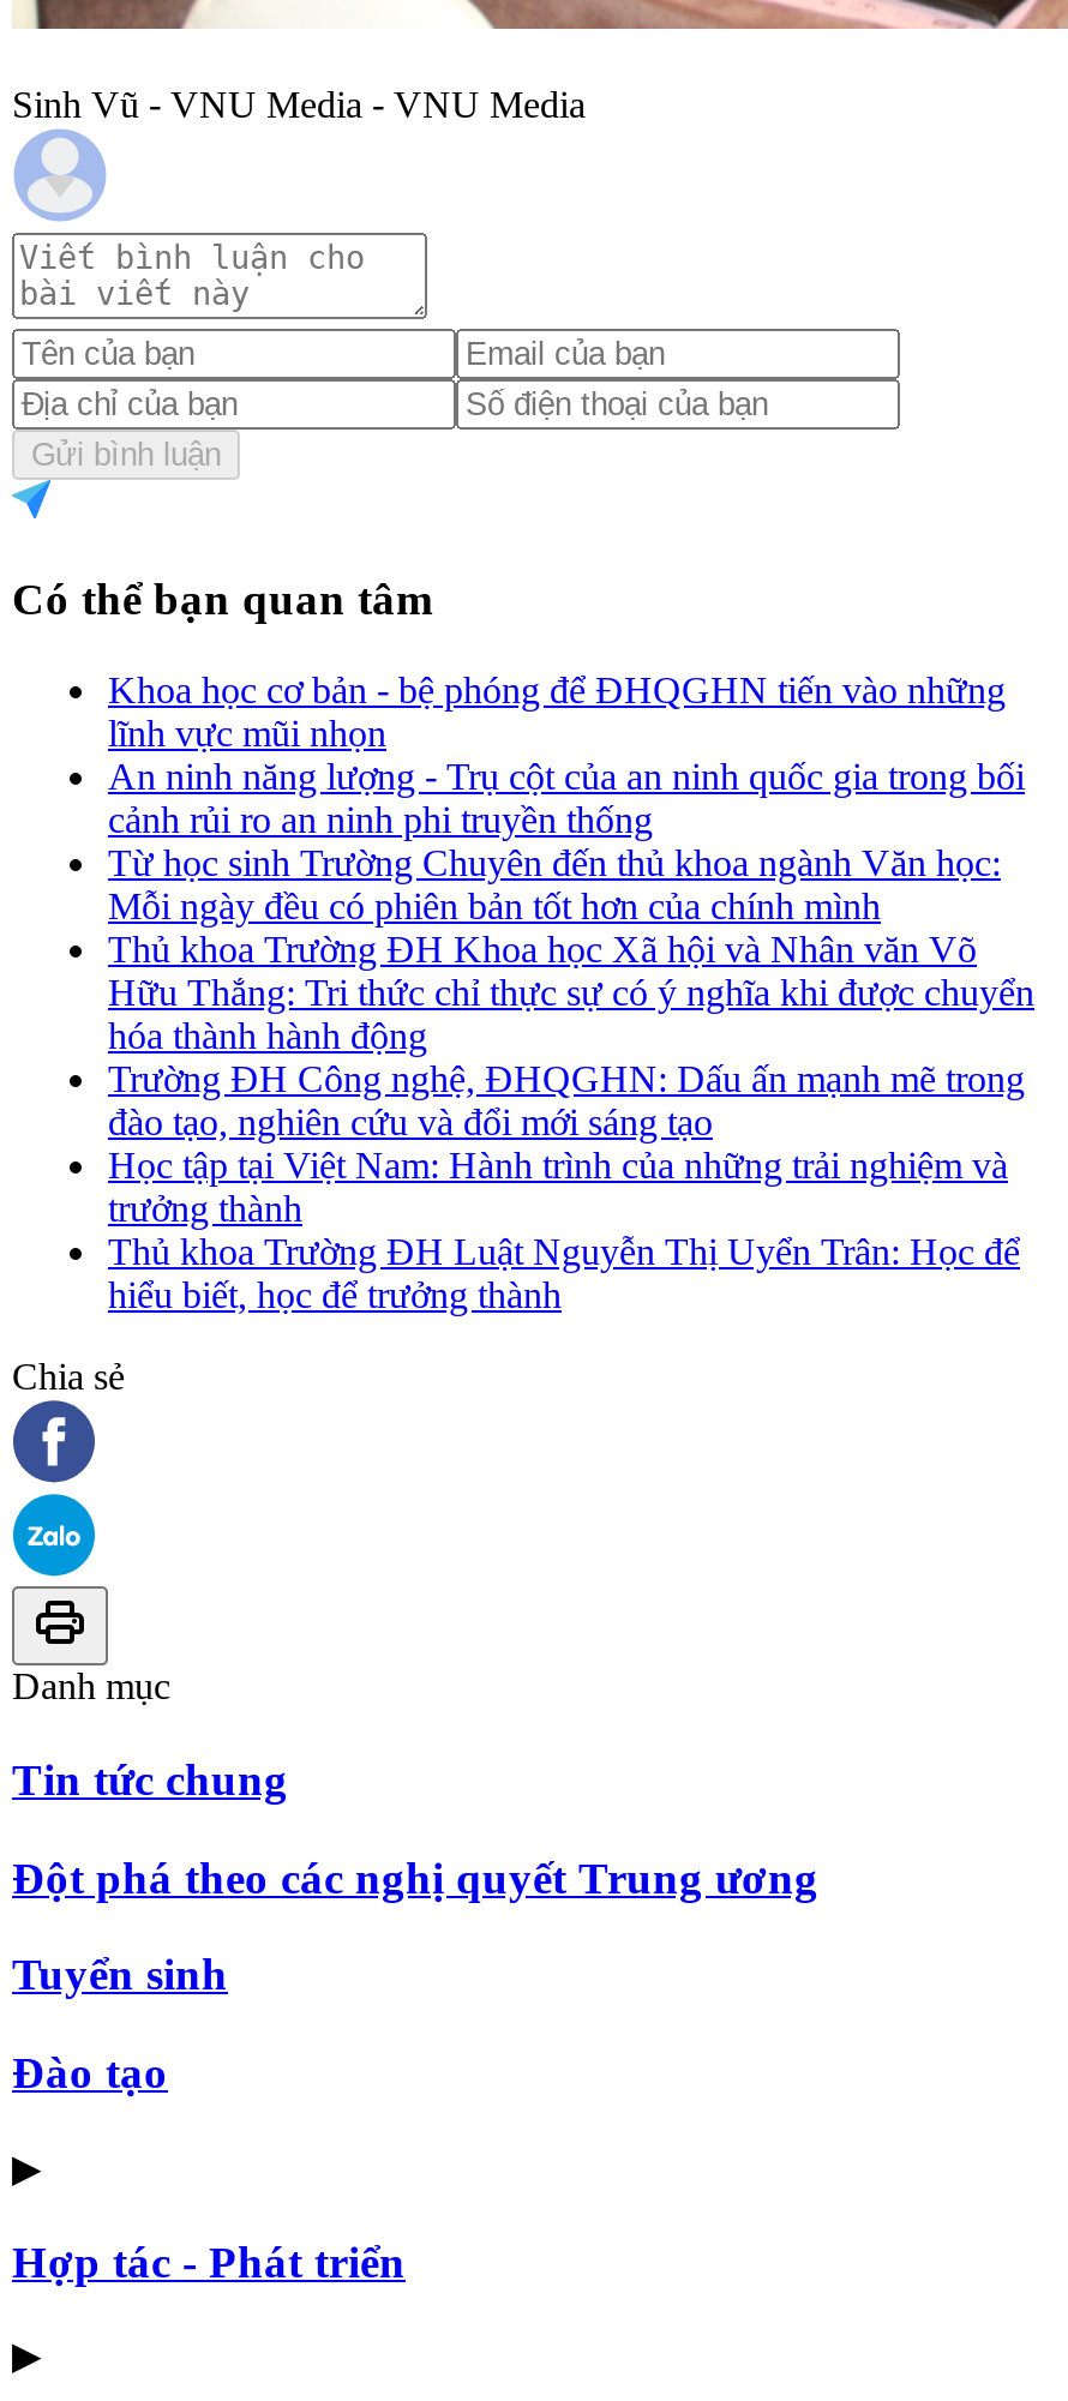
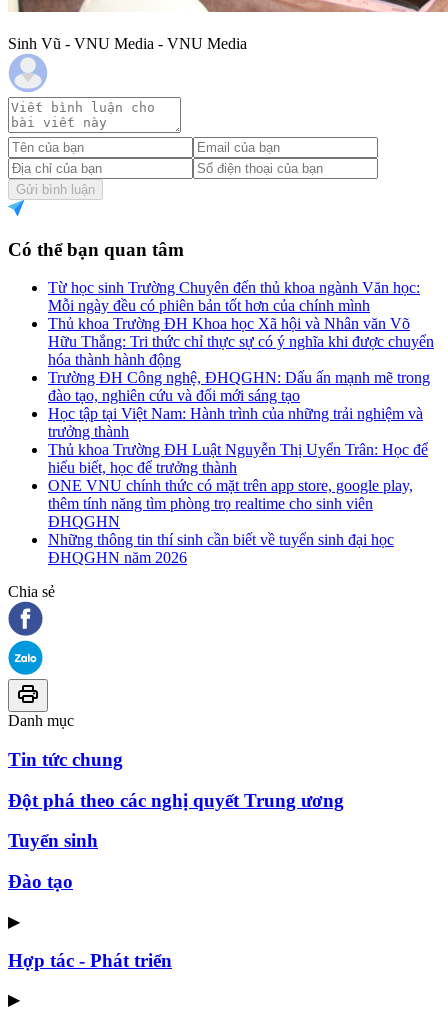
- Khoa học cơ bản - bệ phóng để ĐHQGHN tiến vào những
- lĩnh vực mũi nhọn
- An ninh năng lượng - Trụ cột của an ninh quốc gia trong bối
- cảnh rủi ro an ninh phi truyền thống

moved up: Từ học sinh Trường Chuyên đến thủ khoa ngành Văn học: | Mỗi ngày đều có phiên bản tốt hơn của chính mình | Thủ khoa Trường ĐH Khoa học Xã hội và Nhân văn Võ | ... | Thủ khoa Trường ĐH Luật Nguyễn Thị Uyển Trân: Học để | hiểu biết, học để trưởng thành

+ ONE VNU chính thức có mặt trên app store, google play,
+ thêm tính năng tìm phòng trọ realtime cho sinh viên
+ ĐHQGHN
+ Những thông tin thí sinh cần biết về tuyển sinh đại học
+ ĐHQGHN năm 2026
